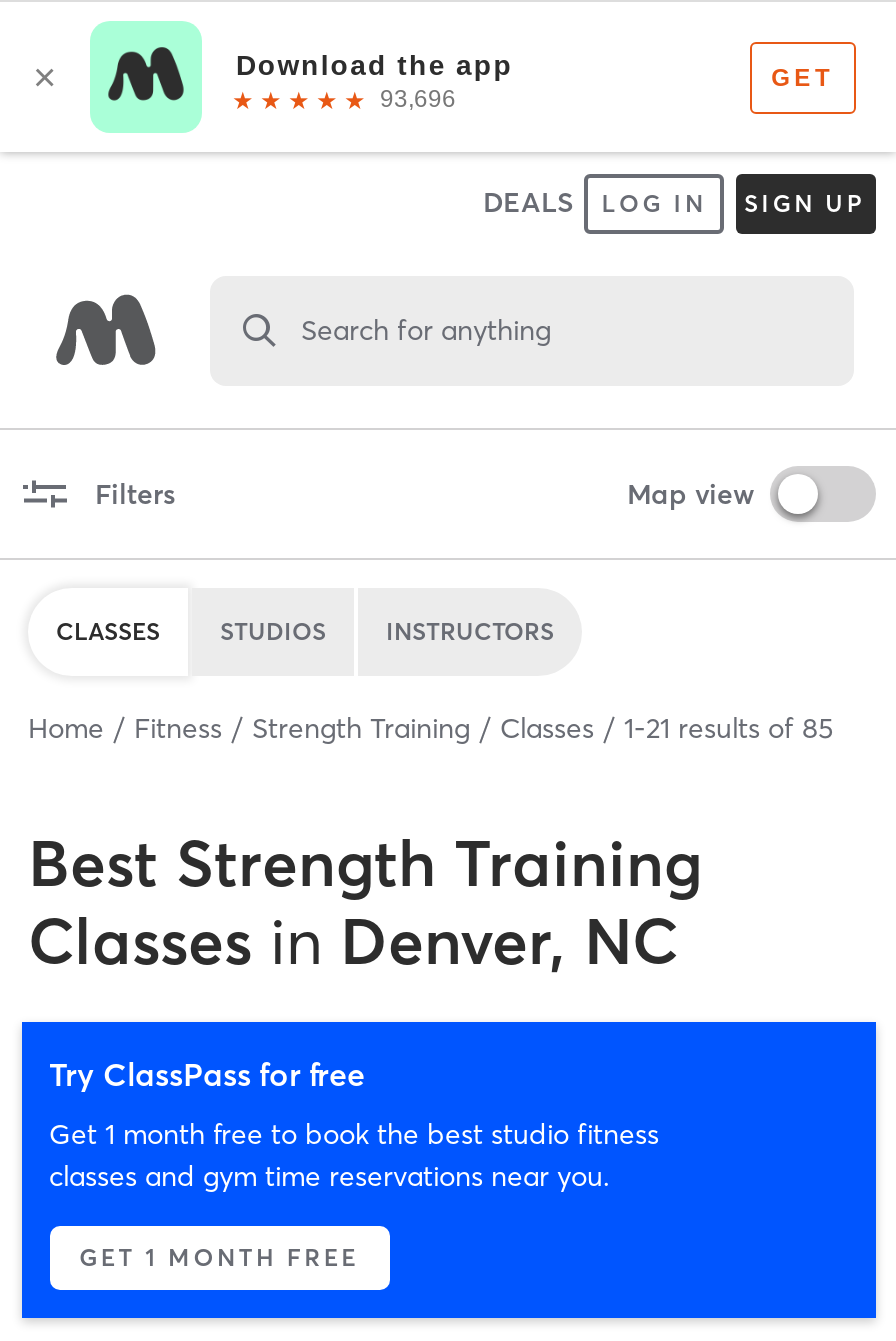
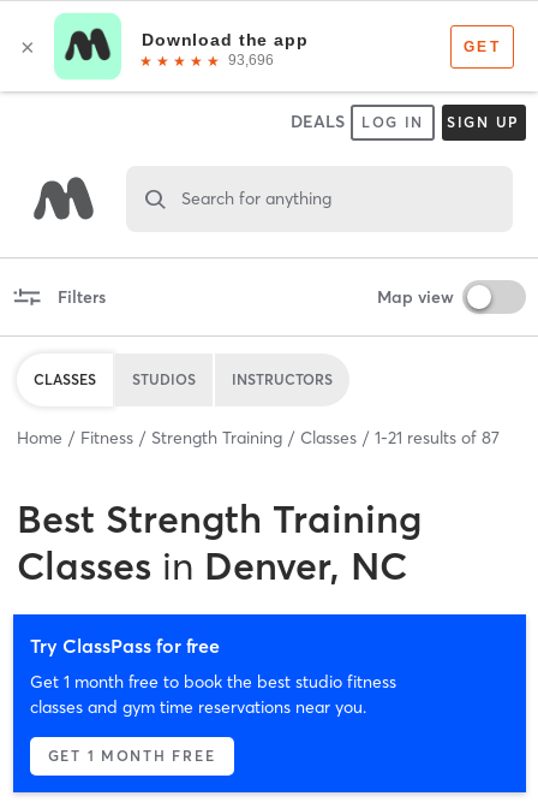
- Home Fitness Strength Training Classes 1-21 results of 85
+ Home Fitness Strength Training Classes 1-21 results of 87
